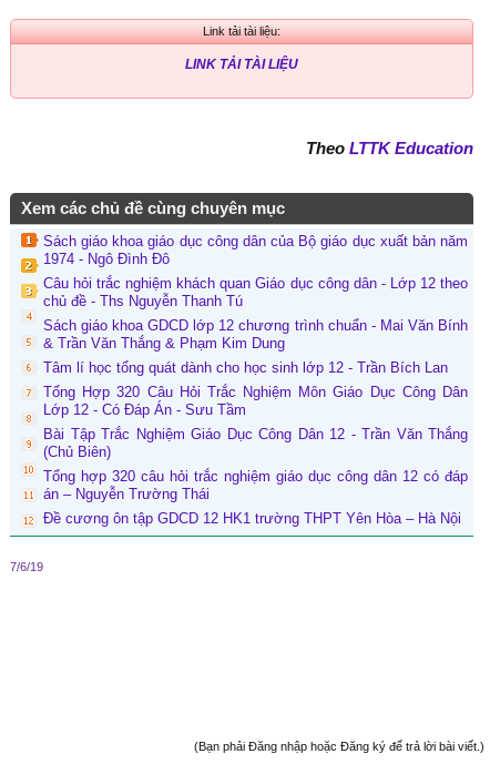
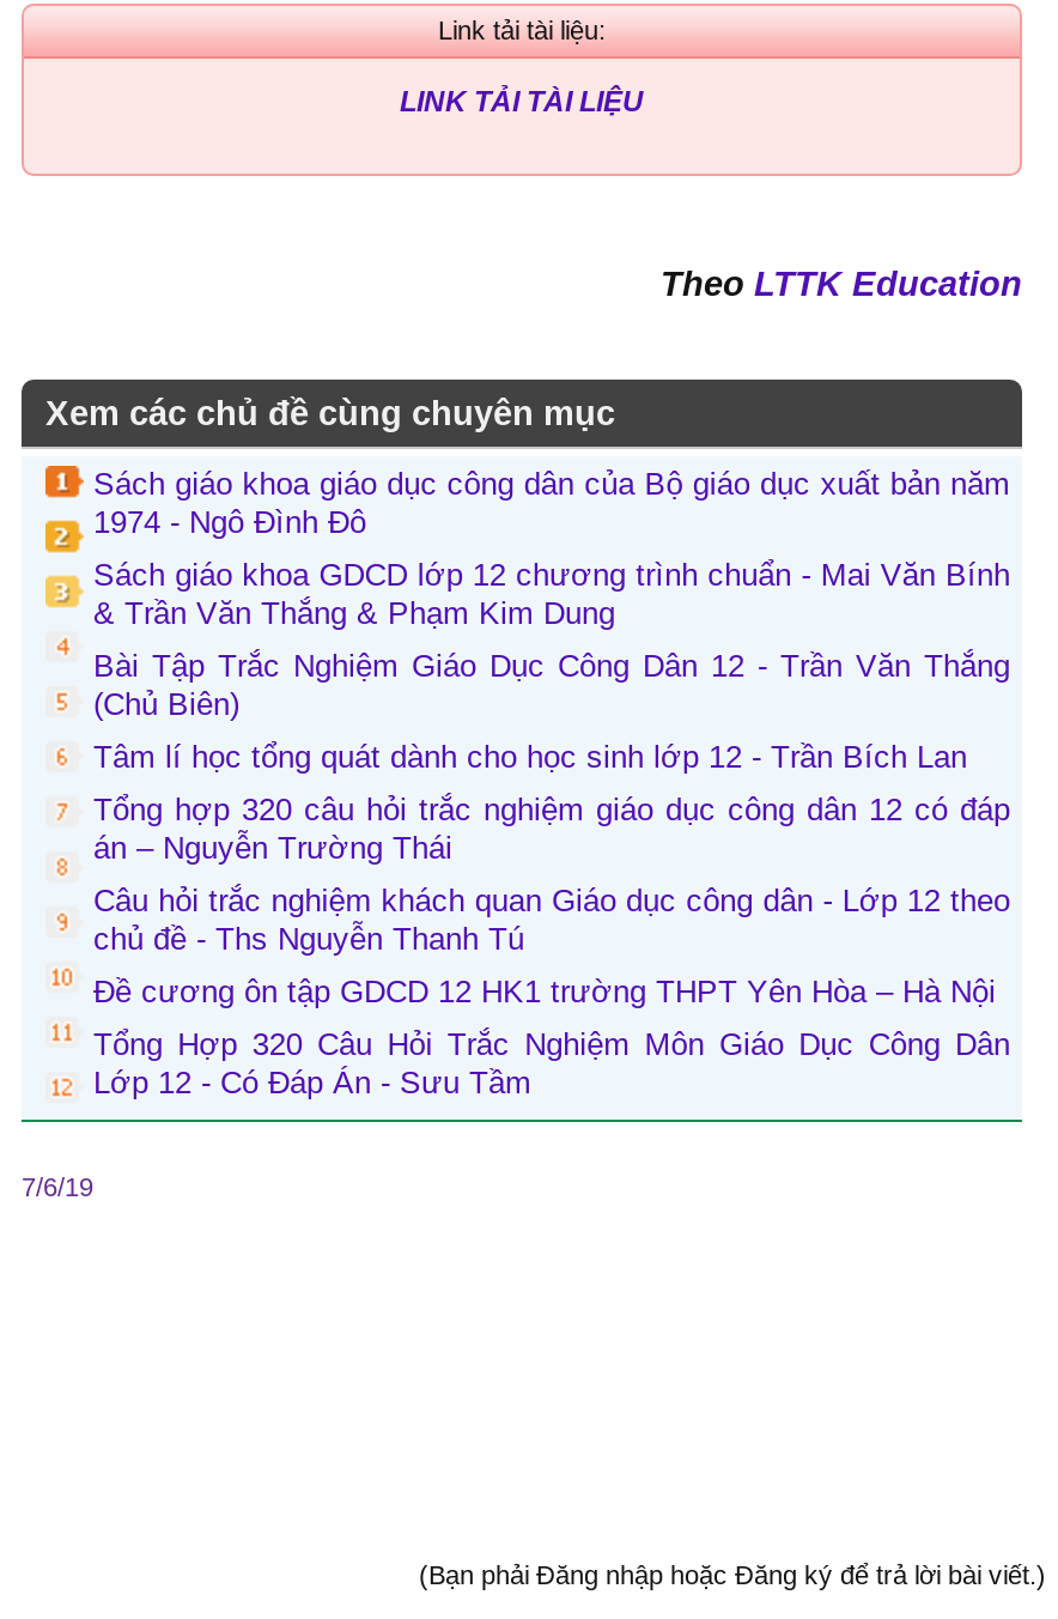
moved down: Câu hỏi trắc nghiệm khách quan Giáo dục công dân - Lớp 12 theo | chủ đề - Ths Nguyễn Thanh Tú

moved up: Sách giáo khoa GDCD lớp 12 chương trình chuẩn - Mai Văn Bính | & Trần Văn Thắng & Phạm Kim Dung | Tâm lí học tổng quát dành cho học sinh lớp 12 - Trần Bích Lan

moved down: Tổng Hợp 320 Câu Hỏi Trắc Nghiệm Môn Giáo Dục Công Dân | Lớp 12 - Có Đáp Án - Sưu Tầm

moved up: Bài Tập Trắc Nghiệm Giáo Dục Công Dân 12 - Trần Văn Thắng | (Chủ Biên) | Tổng hợp 320 câu hỏi trắc nghiệm giáo dục công dân 12 có đáp | án – Nguyễn Trường Thái

moved up: Đề cương ôn tập GDCD 12 HK1 trường THPT Yên Hòa – Hà Nội
